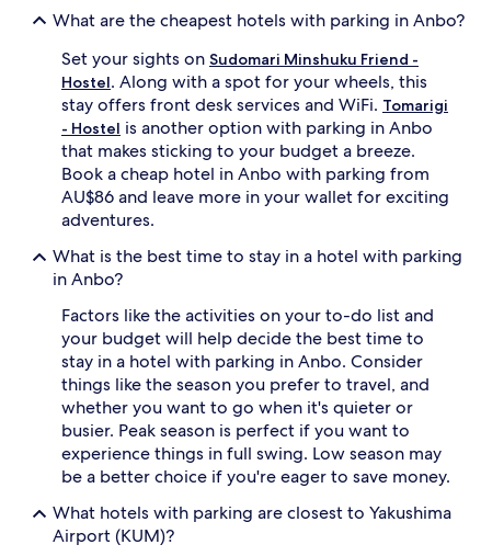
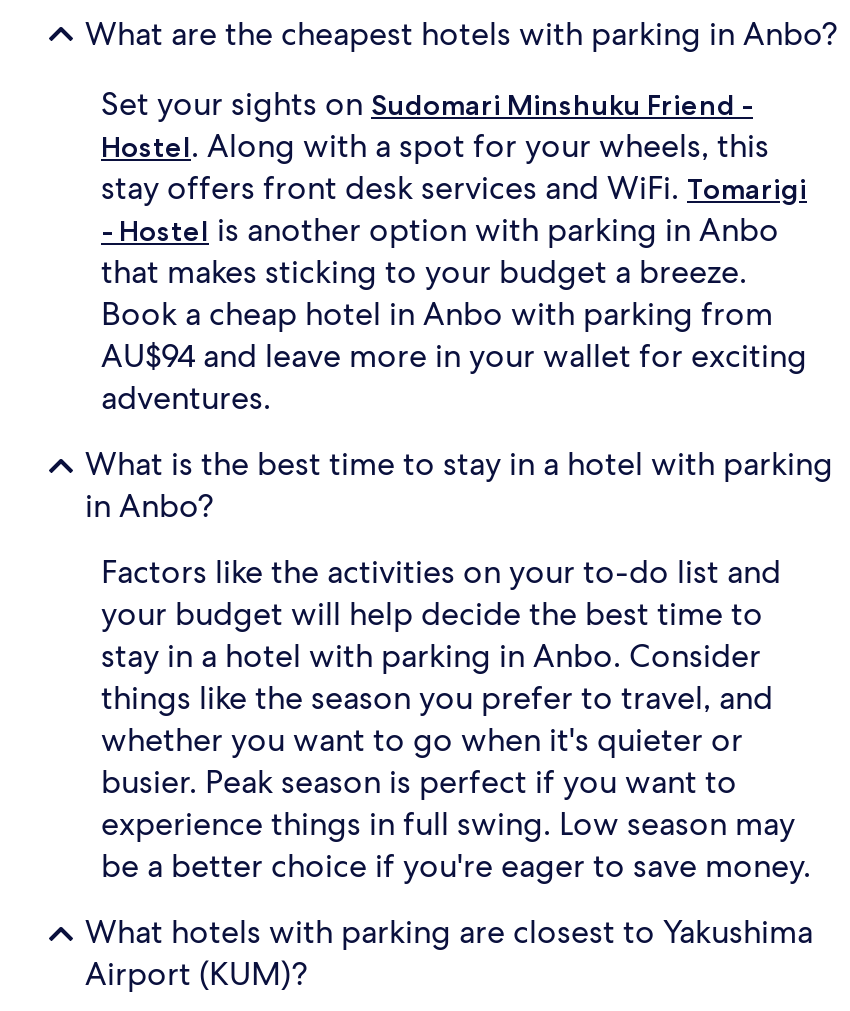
- AU$86 and leave more in your wallet for exciting
+ AU$94 and leave more in your wallet for exciting
